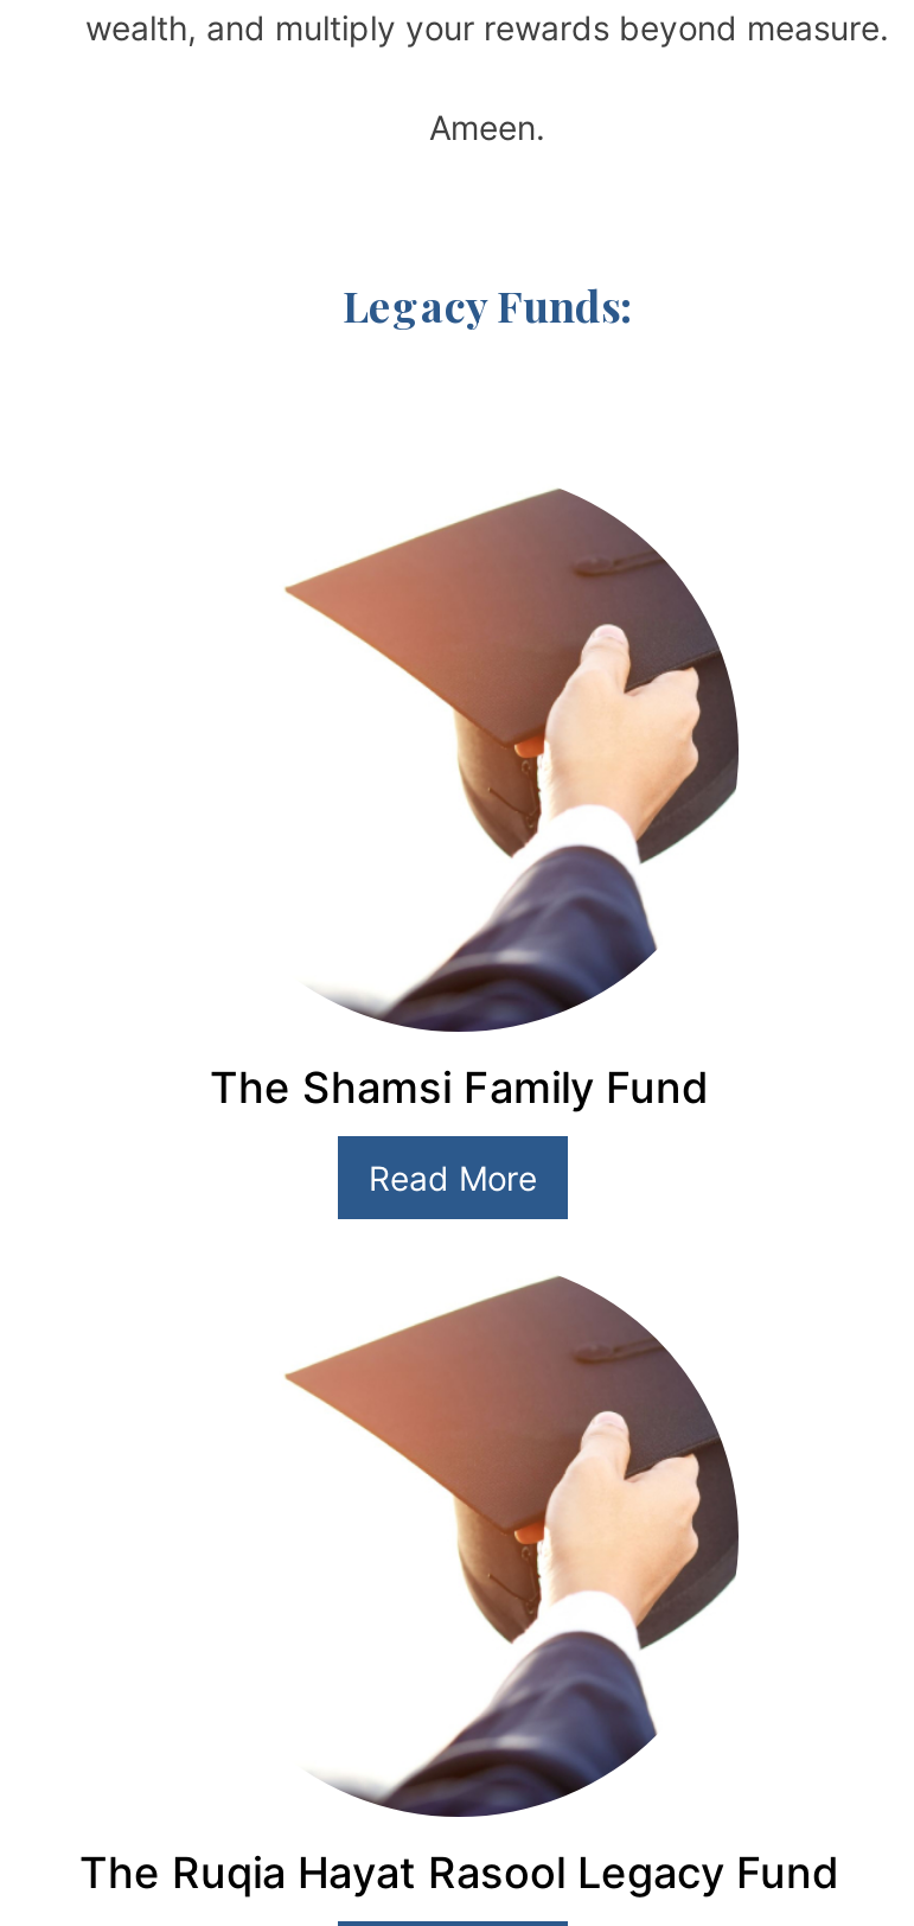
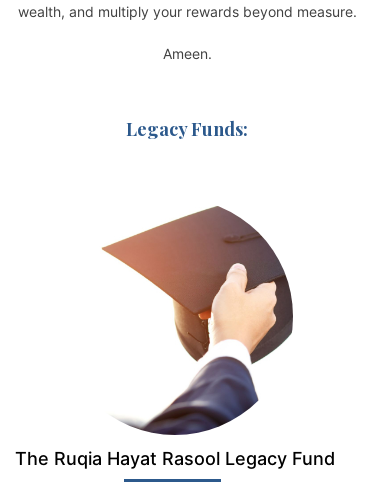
- The Shamsi Family Fund
- Read More
